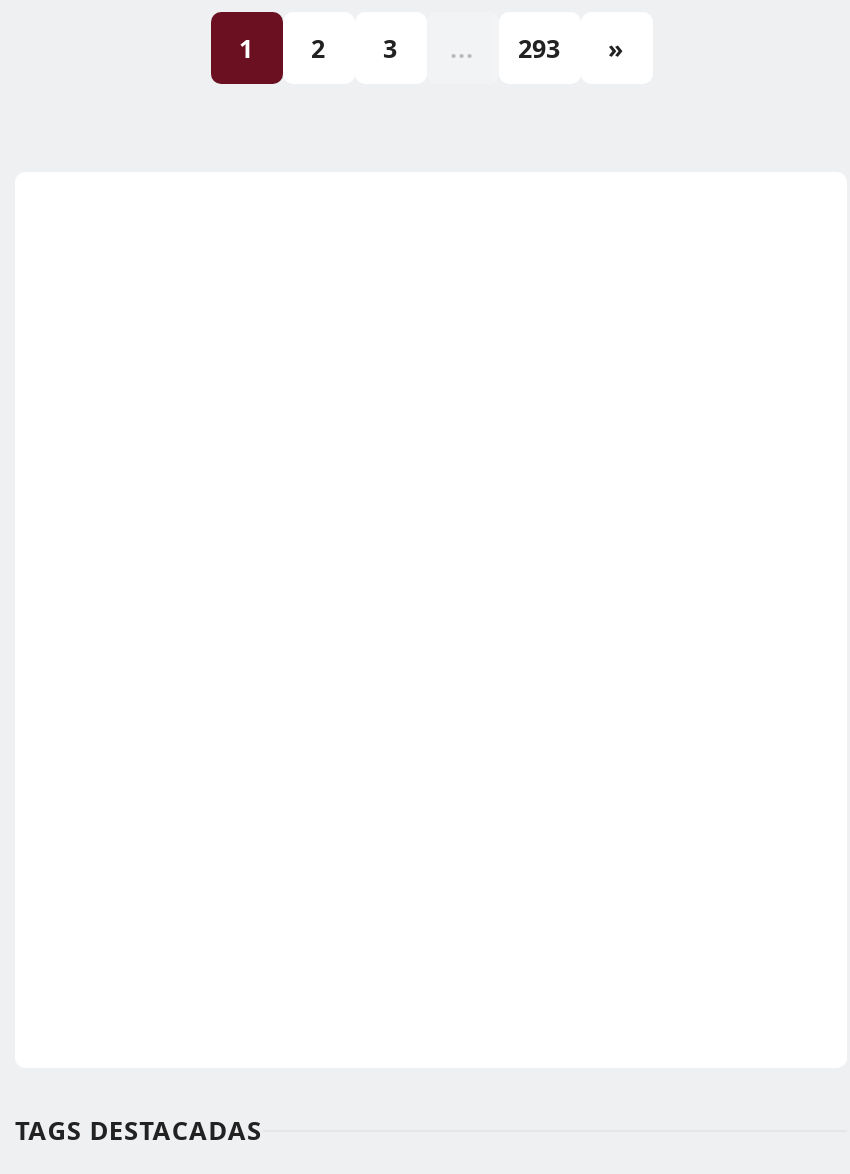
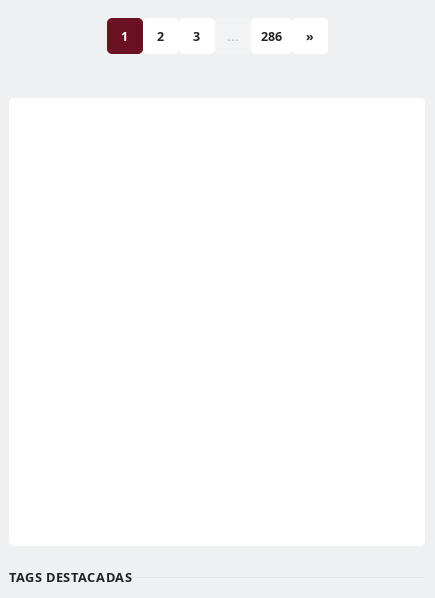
- 293
+ 286
